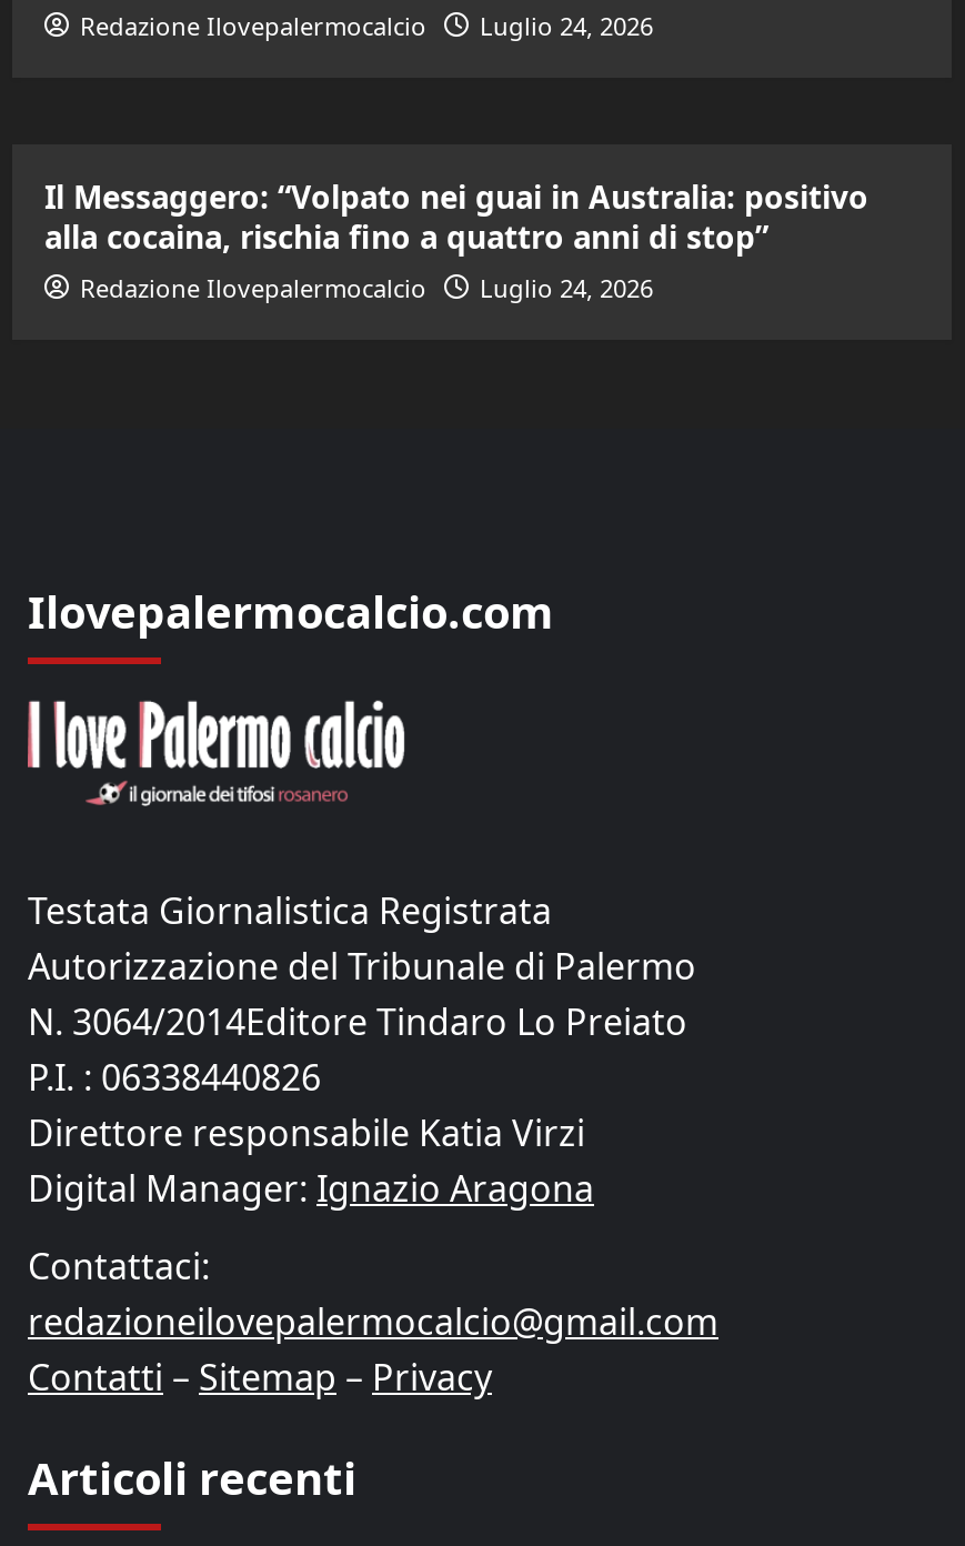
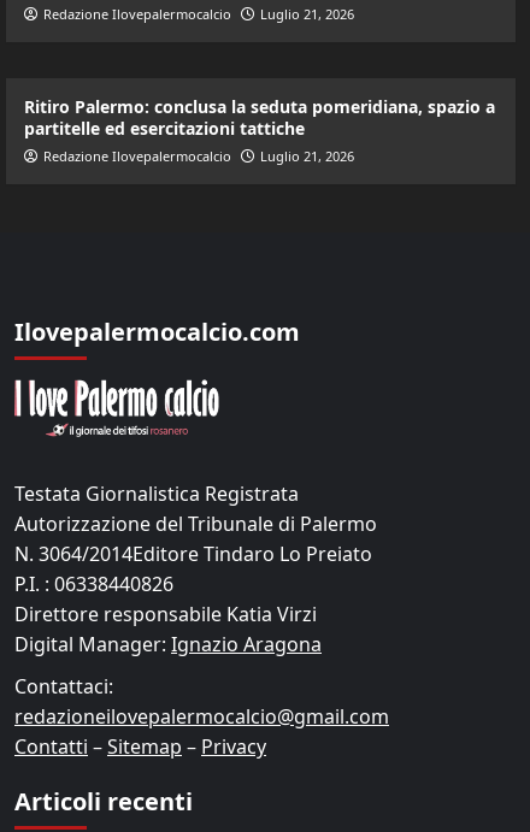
- Redazione Ilovepalermocalcio Luglio 24, 2026
+ Redazione Ilovepalermocalcio Luglio 21, 2026

- Il Messaggero: “Volpato nei guai in Australia: positivo
- alla cocaina, rischia fino a quattro anni di stop”
+ Ritiro Palermo: conclusa la seduta pomeridiana, spazio a
+ partitelle ed esercitazioni tattiche

- Redazione Ilovepalermocalcio Luglio 24, 2026
+ Redazione Ilovepalermocalcio Luglio 21, 2026
